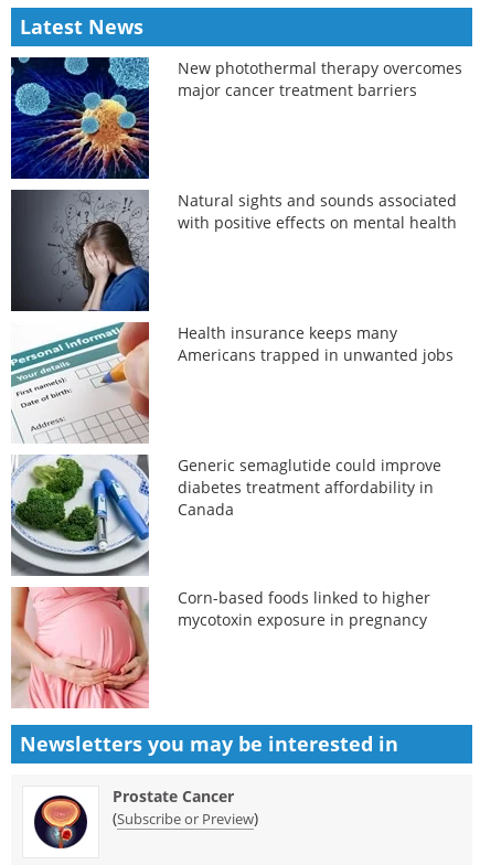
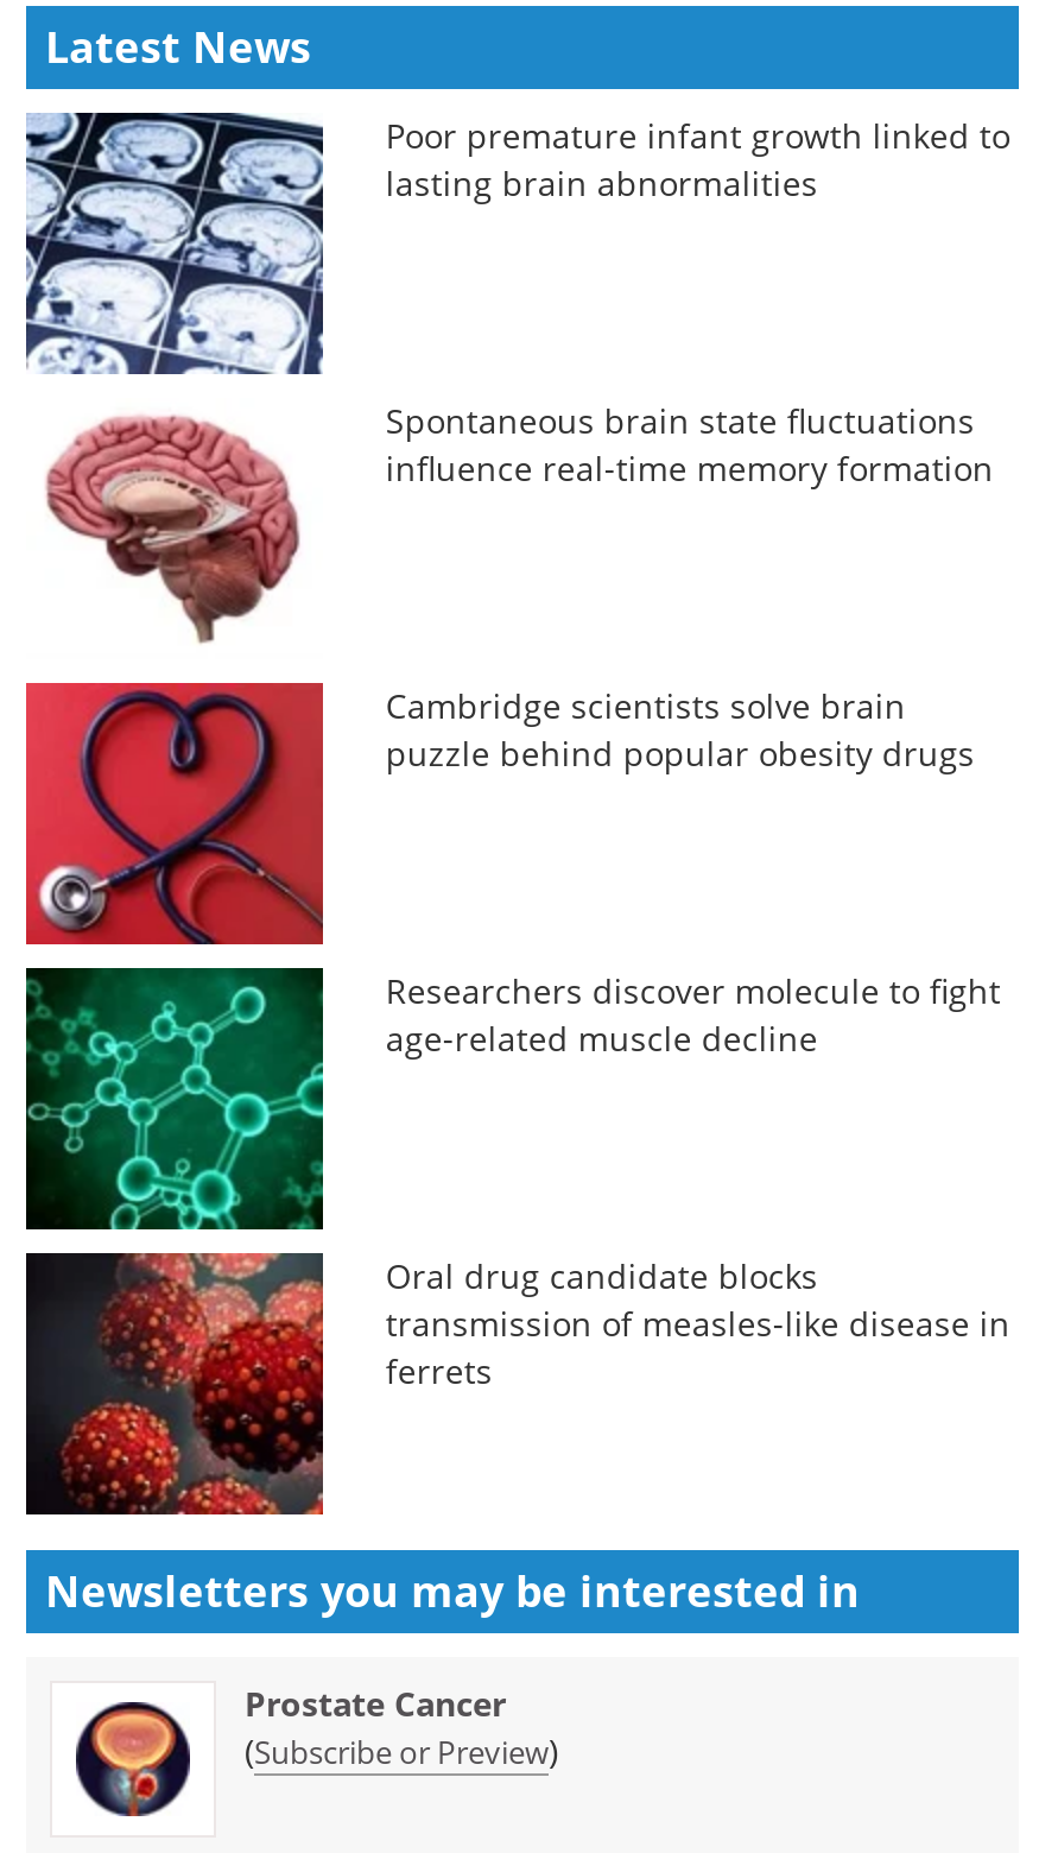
- [image]
- New photothermal therapy overcomes
- major cancer treatment barriers
+ [image]
+ Poor premature infant growth linked to
+ lasting brain abnormalities

- [image]
- Natural sights and sounds associated
- with positive effects on mental health
+ [image]
+ Spontaneous brain state fluctuations
+ influence real-time memory formation

- [image]
- Health insurance keeps many
- Americans trapped in unwanted jobs
+ [image]
+ Cambridge scientists solve brain
+ puzzle behind popular obesity drugs

- [image]
- Generic semaglutide could improve
- diabetes treatment affordability in
- Canada
+ [image]
+ Researchers discover molecule to fight
+ age-related muscle decline

- [image]
- Corn-based foods linked to higher
- mycotoxin exposure in pregnancy
+ [image]
+ Oral drug candidate blocks
+ transmission of measles-like disease in
+ ferrets
